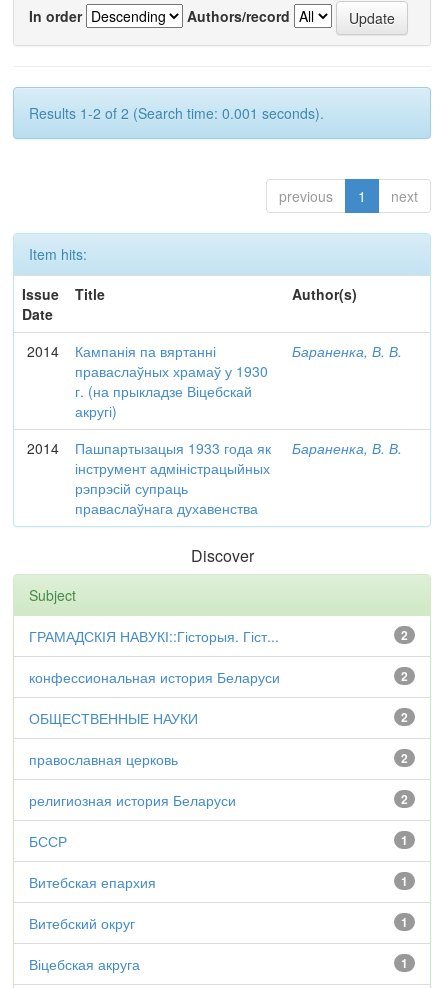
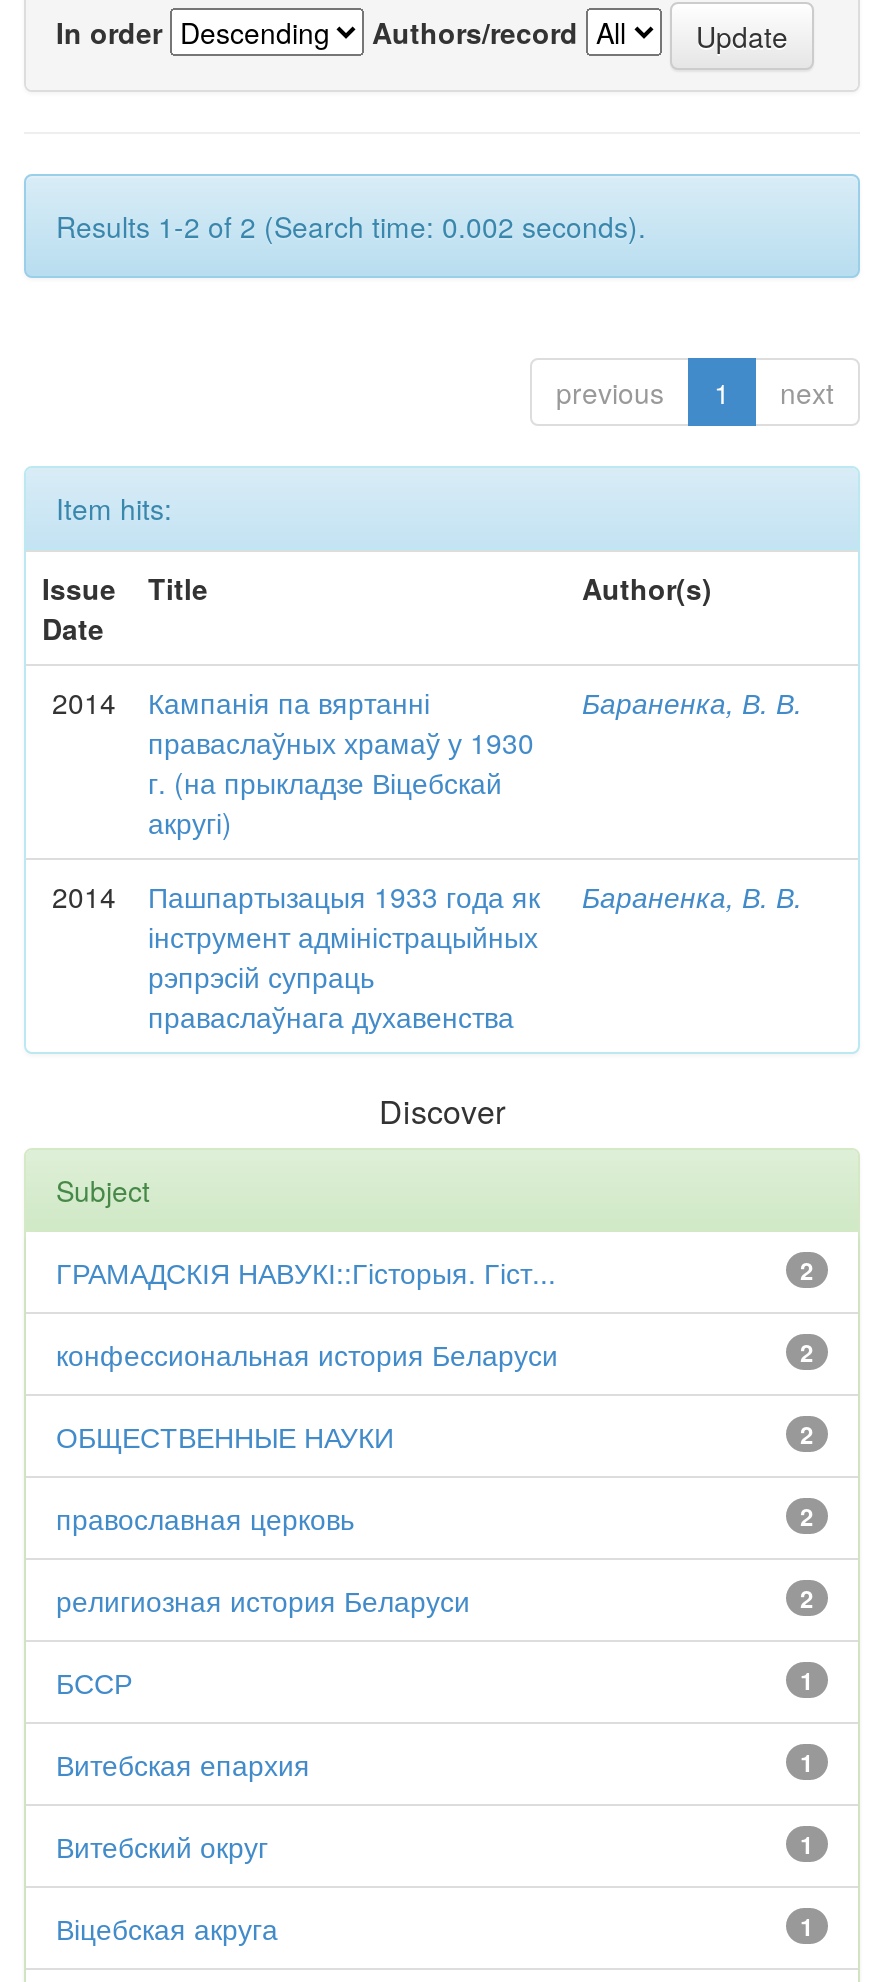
- Results 1-2 of 2 (Search time: 0.001 seconds).
+ Results 1-2 of 2 (Search time: 0.002 seconds).
